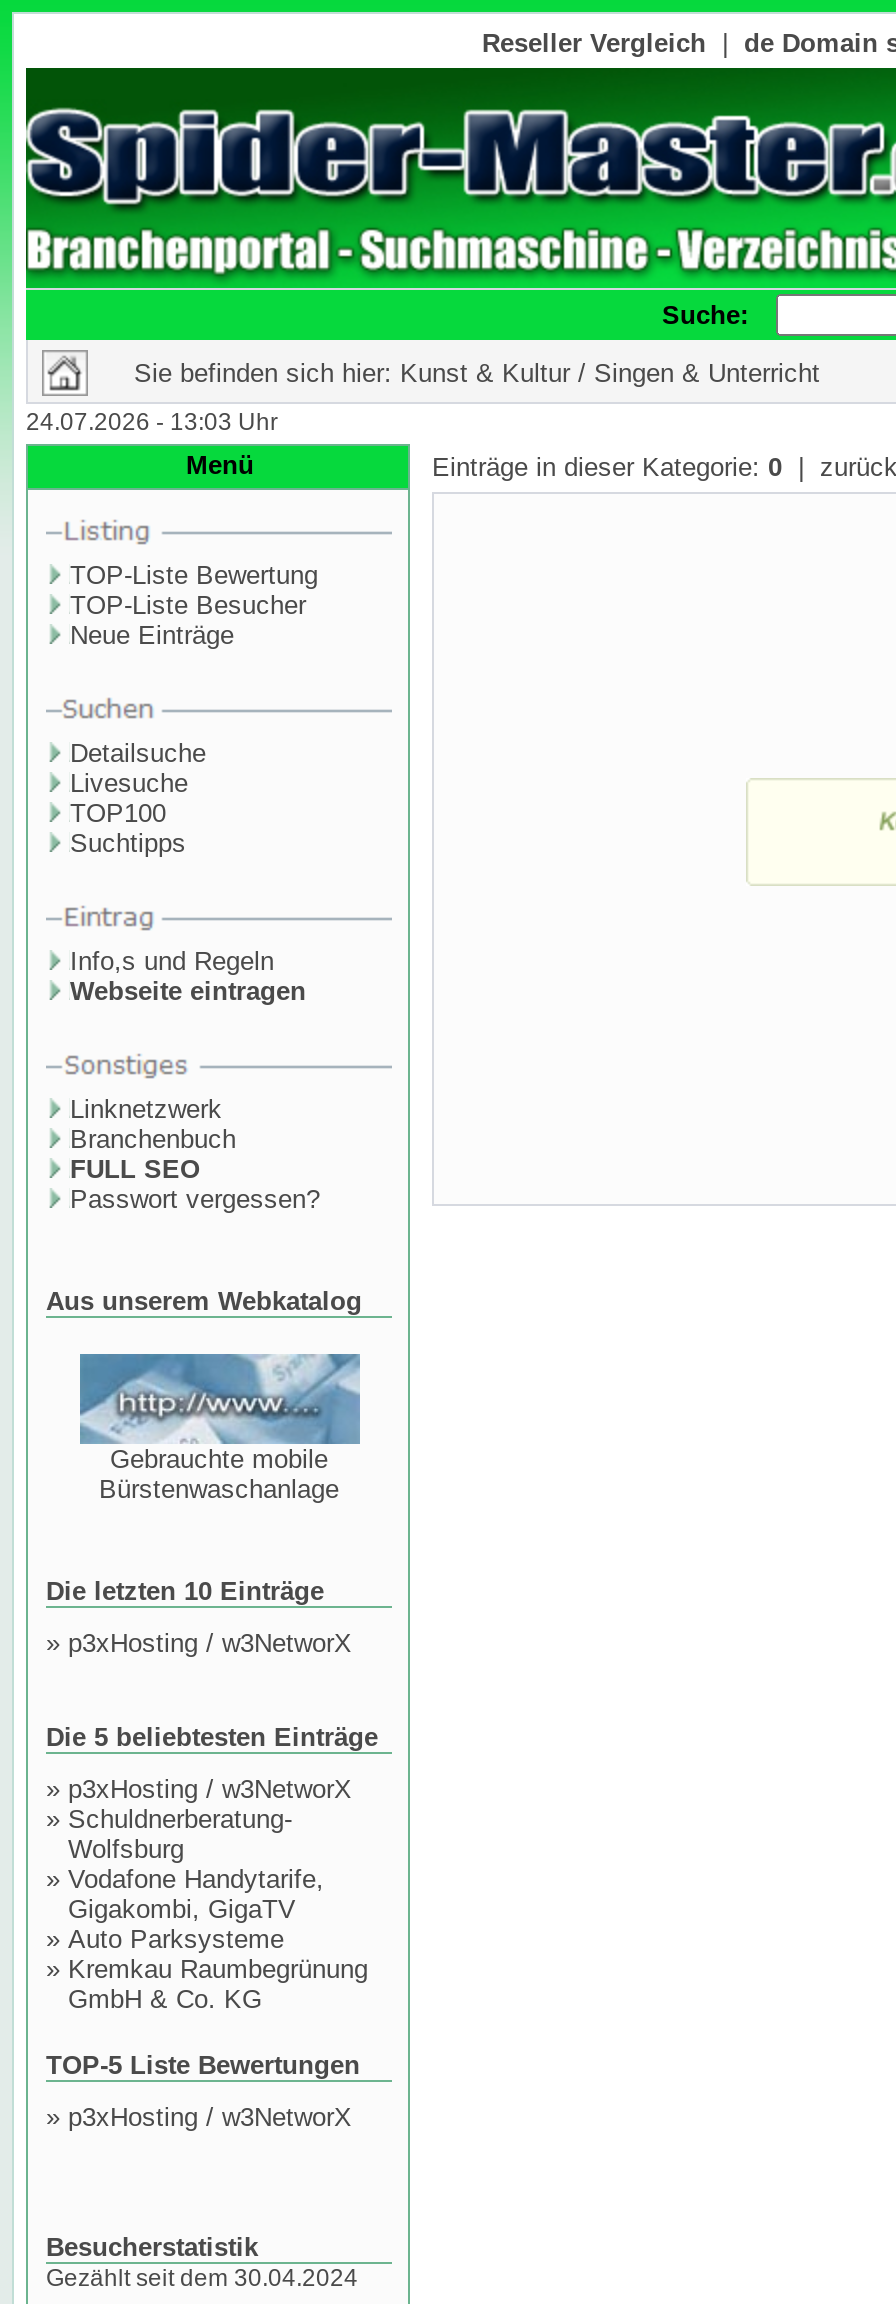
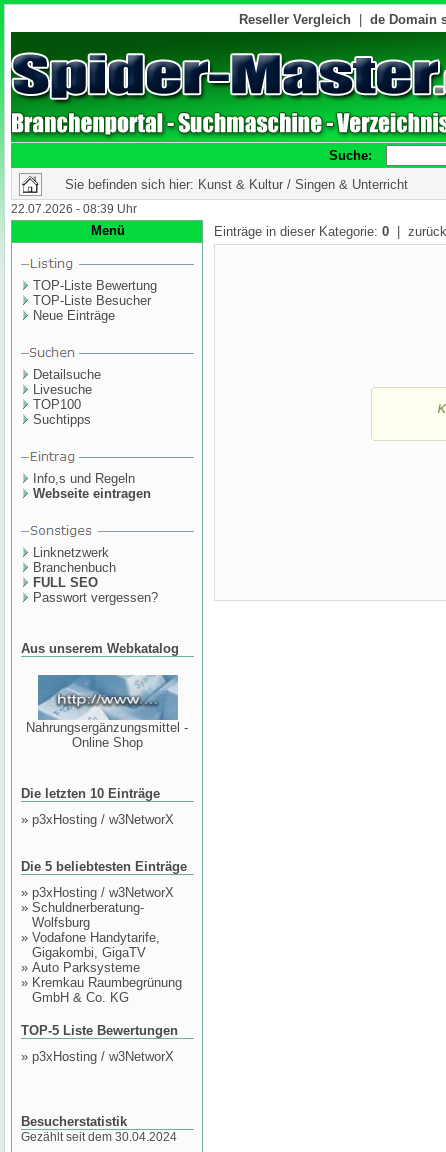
- 24.07.2026 - 13:03 Uhr
+ 22.07.2026 - 08:39 Uhr

- Gebrauchte mobile
- Bürstenwaschanlage
+ Nahrungsergänzungsmittel -
+ Online Shop
